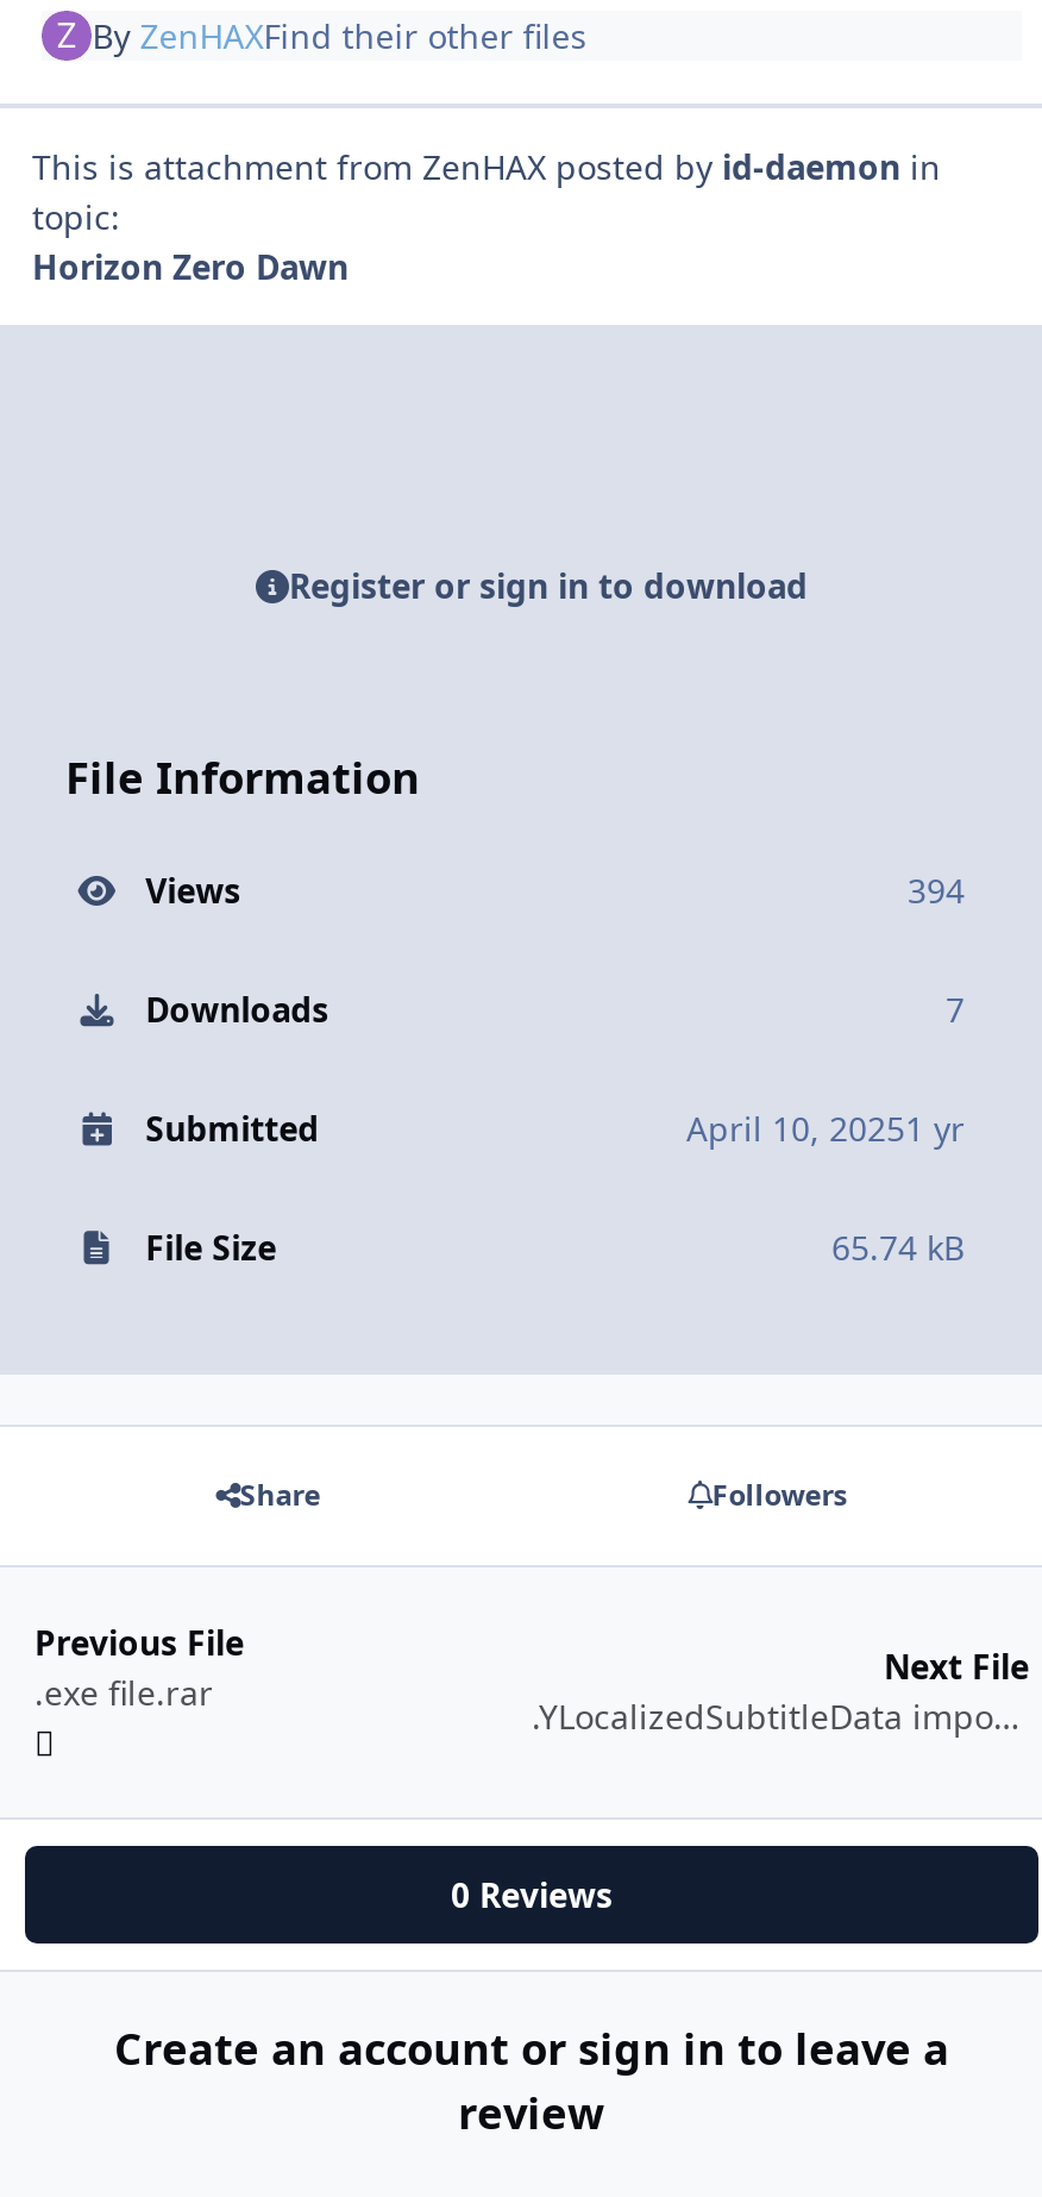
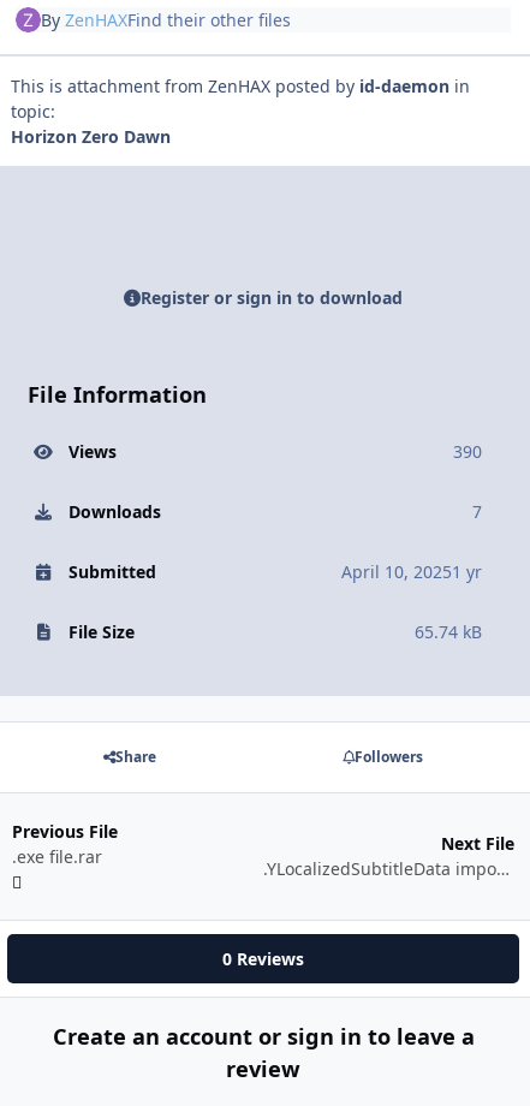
- 394
+ 390
